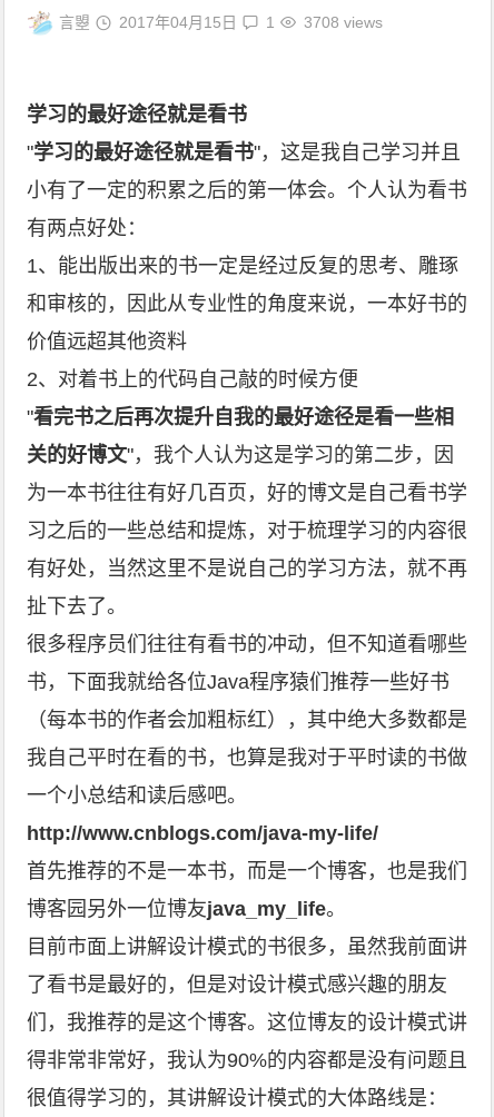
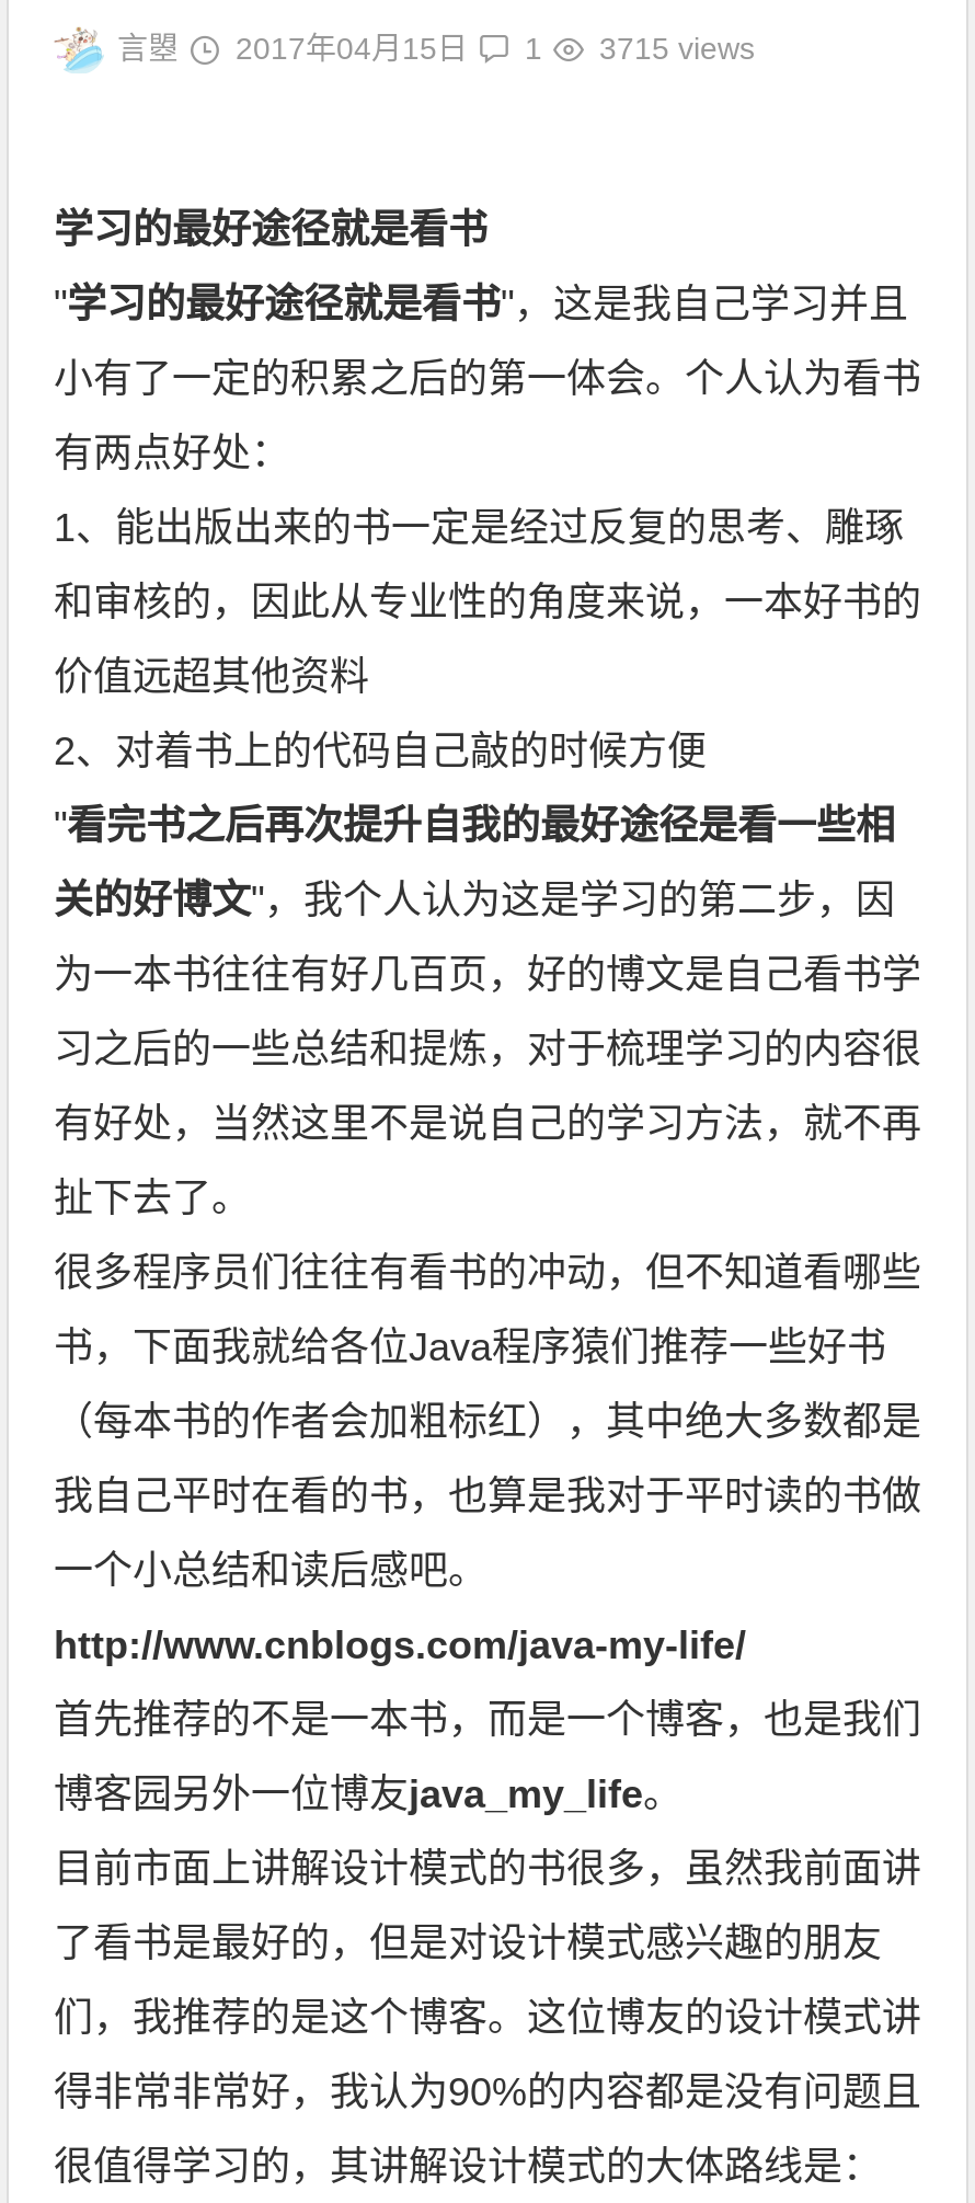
- 3708 views
+ 3715 views
